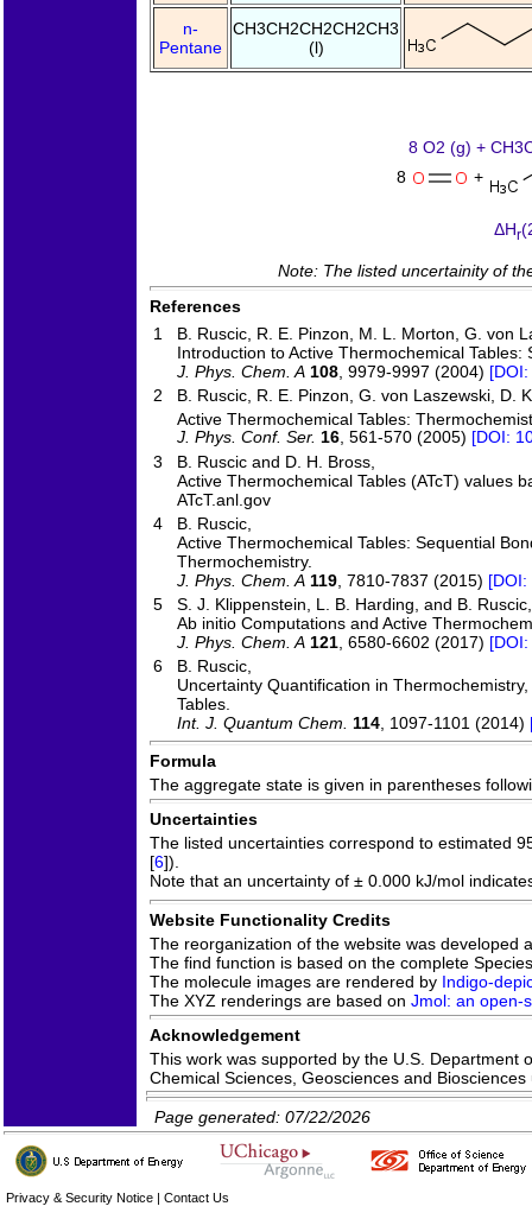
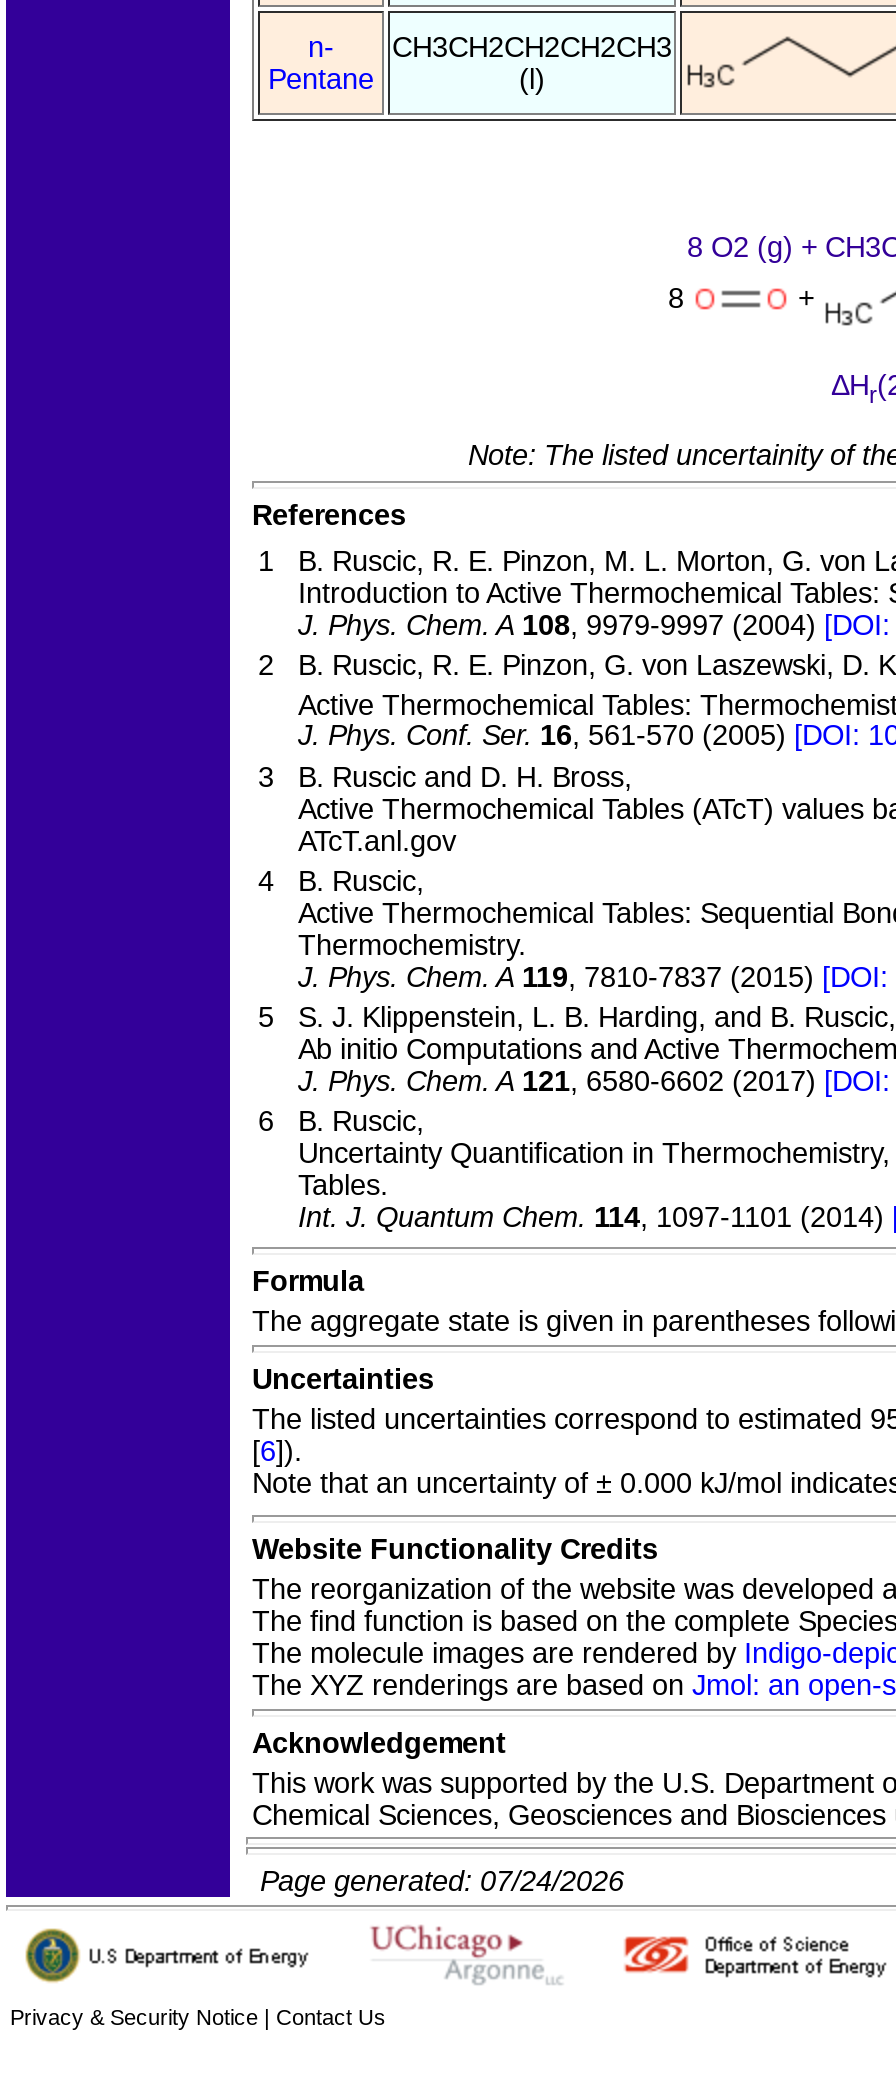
- Page generated: 07/22/2026
+ Page generated: 07/24/2026
